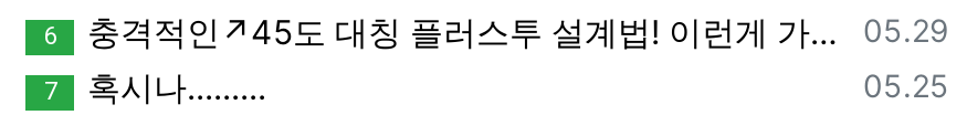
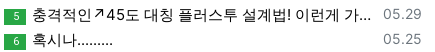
- 6
+ 5

- 7 혹시나.........
+ 6 혹시나.........
